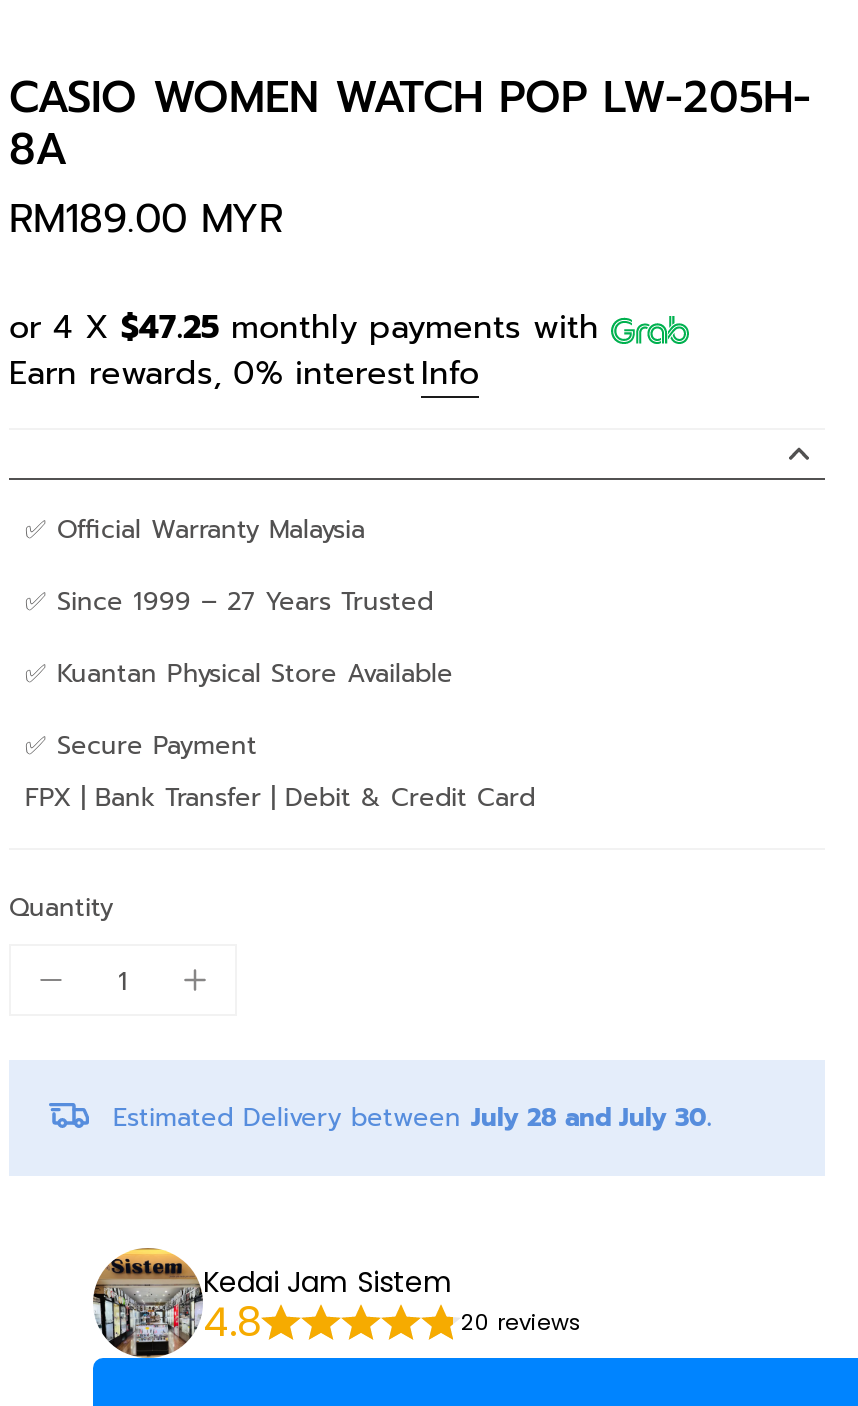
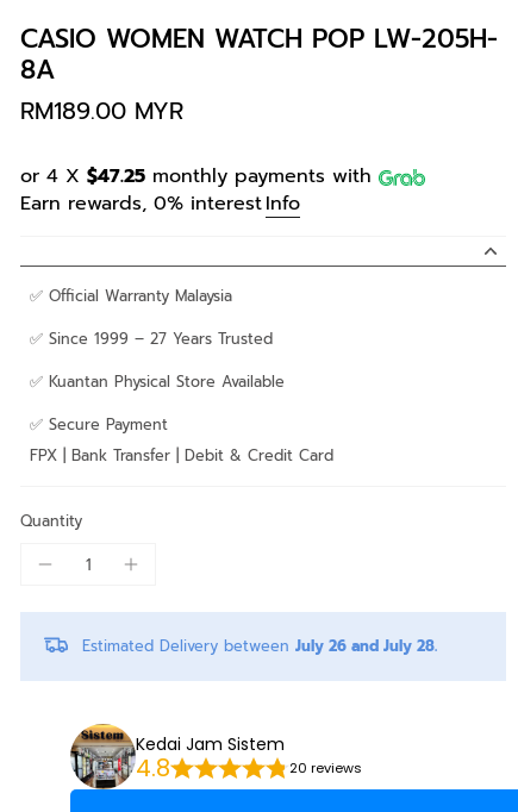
- Estimated Delivery between July 28 and July 30.
+ Estimated Delivery between July 26 and July 28.
